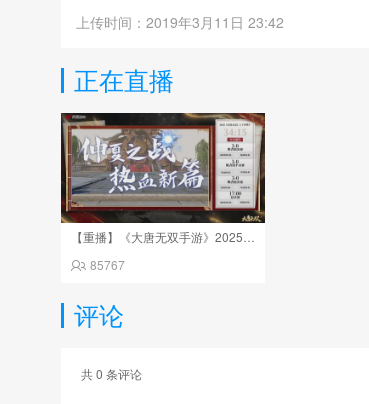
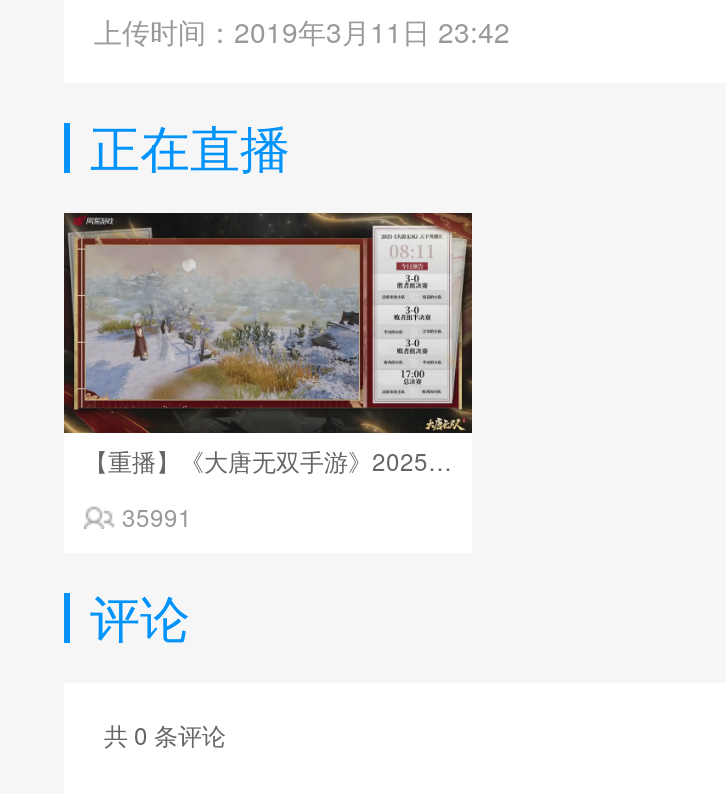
- [image]
+ [image]

- 85767
+ 35991
